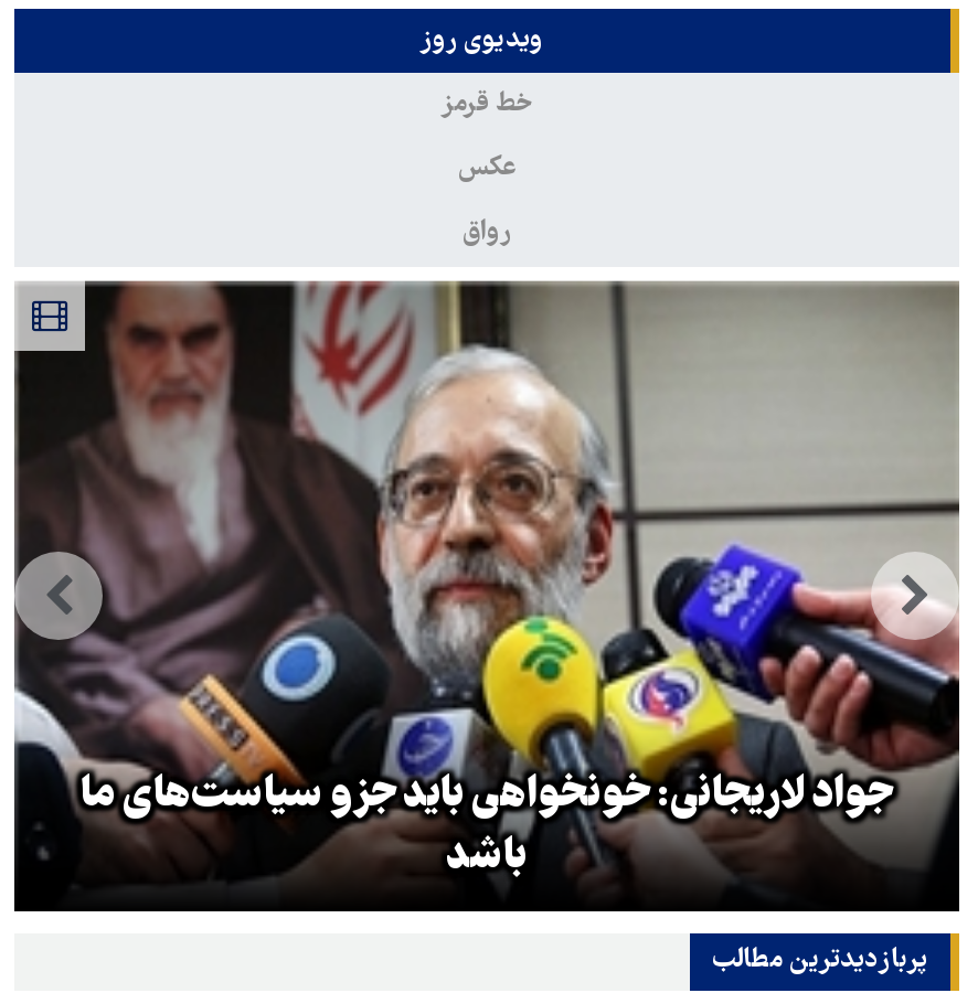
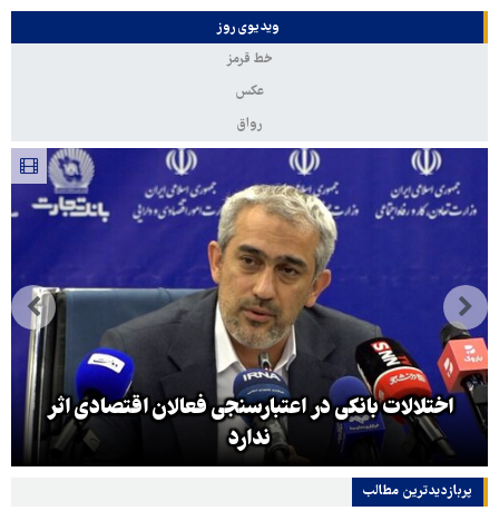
- [image]
- جواد لاریجانی: خونخواهی باید جزو سیاست‌های ما
- باشد
+ [image]
+ اختلالات بانکی در اعتبارسنجی فعالان اقتصادی اثر
+ ندارد
